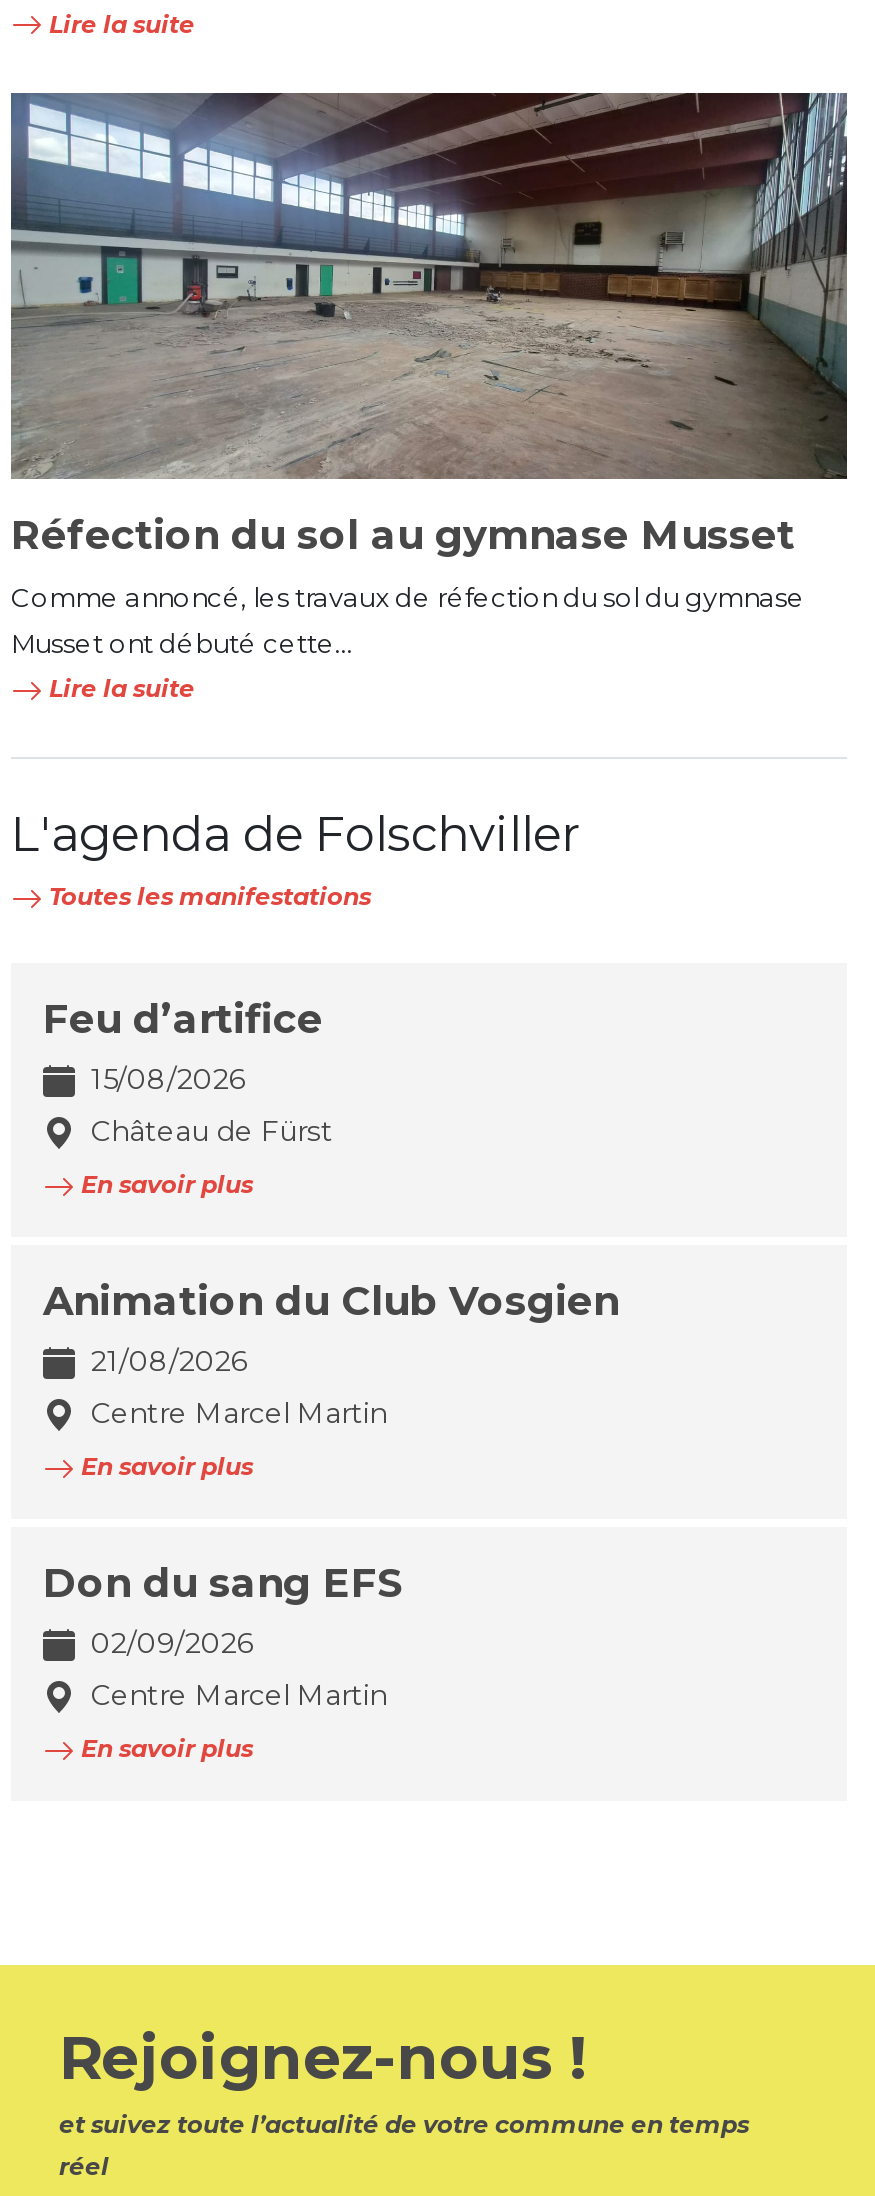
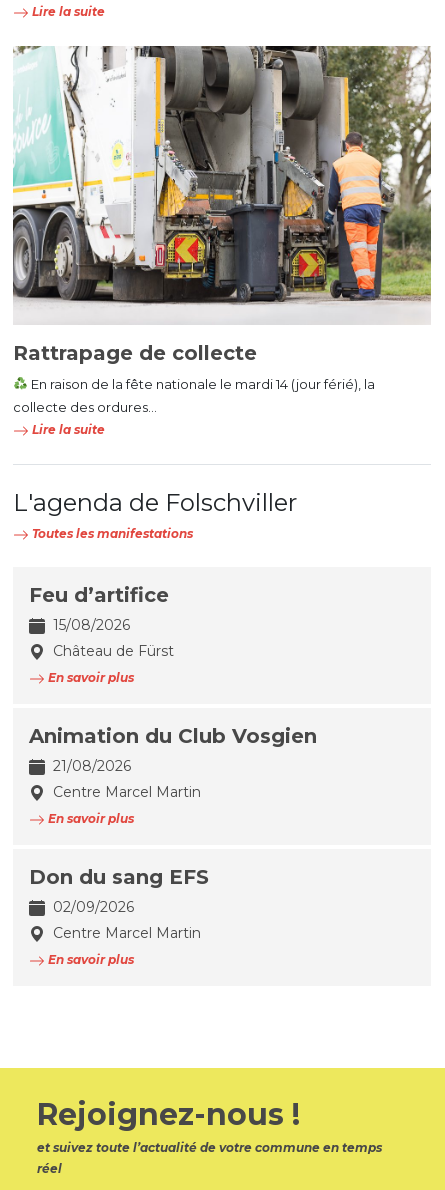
- [image]
- Réfection du sol au gymnase Musset
+ [image]
+ Rattrapage de collecte

- Comme annoncé, les travaux de réfection du sol du gymnase
- Musset ont débuté cette...
+ En raison de la fête nationale le mardi 14 (jour férié), la
+ collecte des ordures...
